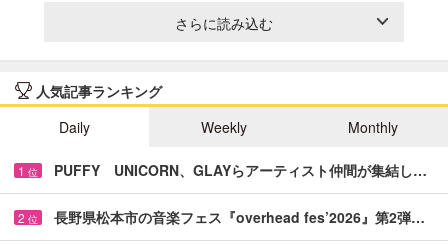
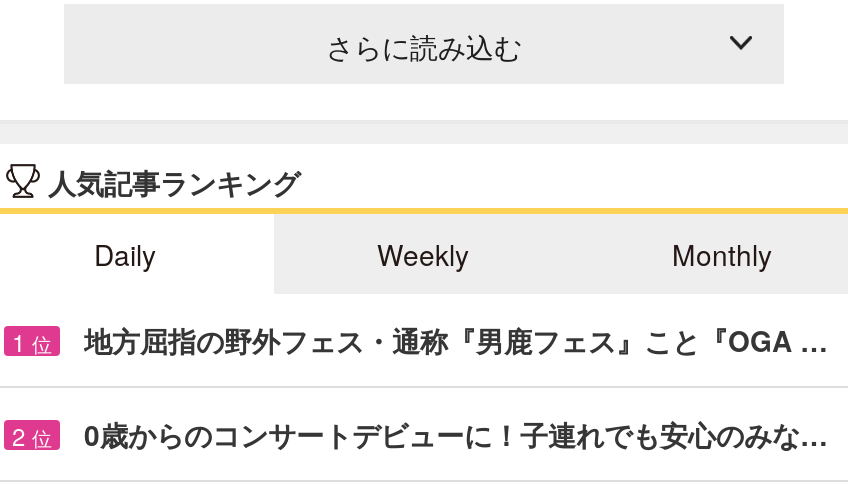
- PUFFY UNICORN、GLAYらアーティスト仲間が集結し…
+ 地方屈指の野外フェス・通称『男鹿フェス』こと『OGA …

- 長野県松本市の音楽フェス『overhead fes’2026』第2弾…
+ 0歳からのコンサートデビューに！子連れでも安心のみな…
